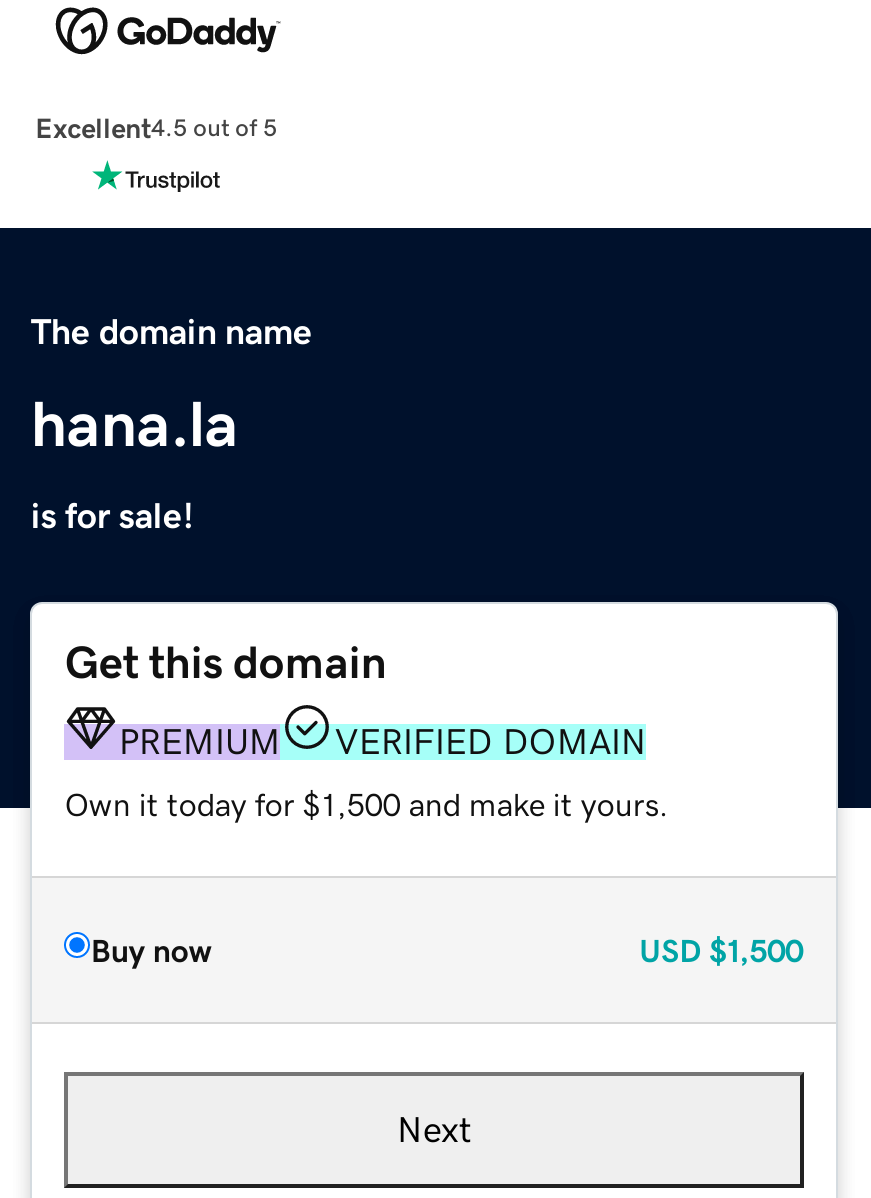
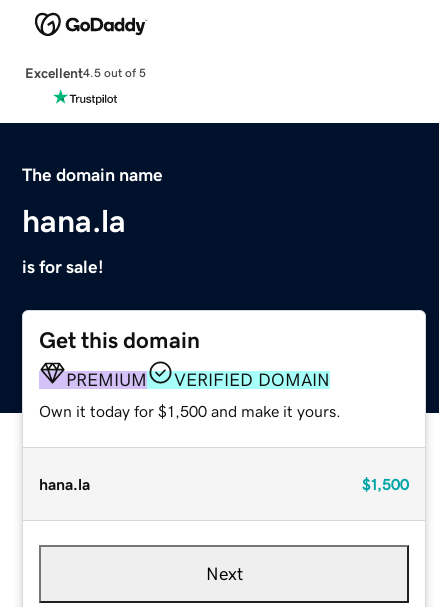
- Buy now
- USD $1,500
+ hana.la
+ $1,500
